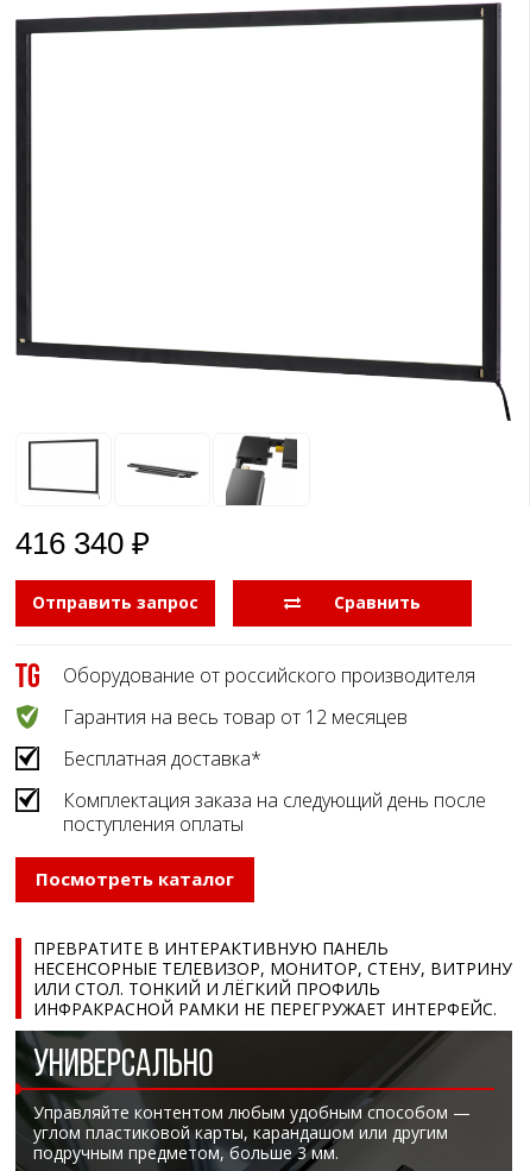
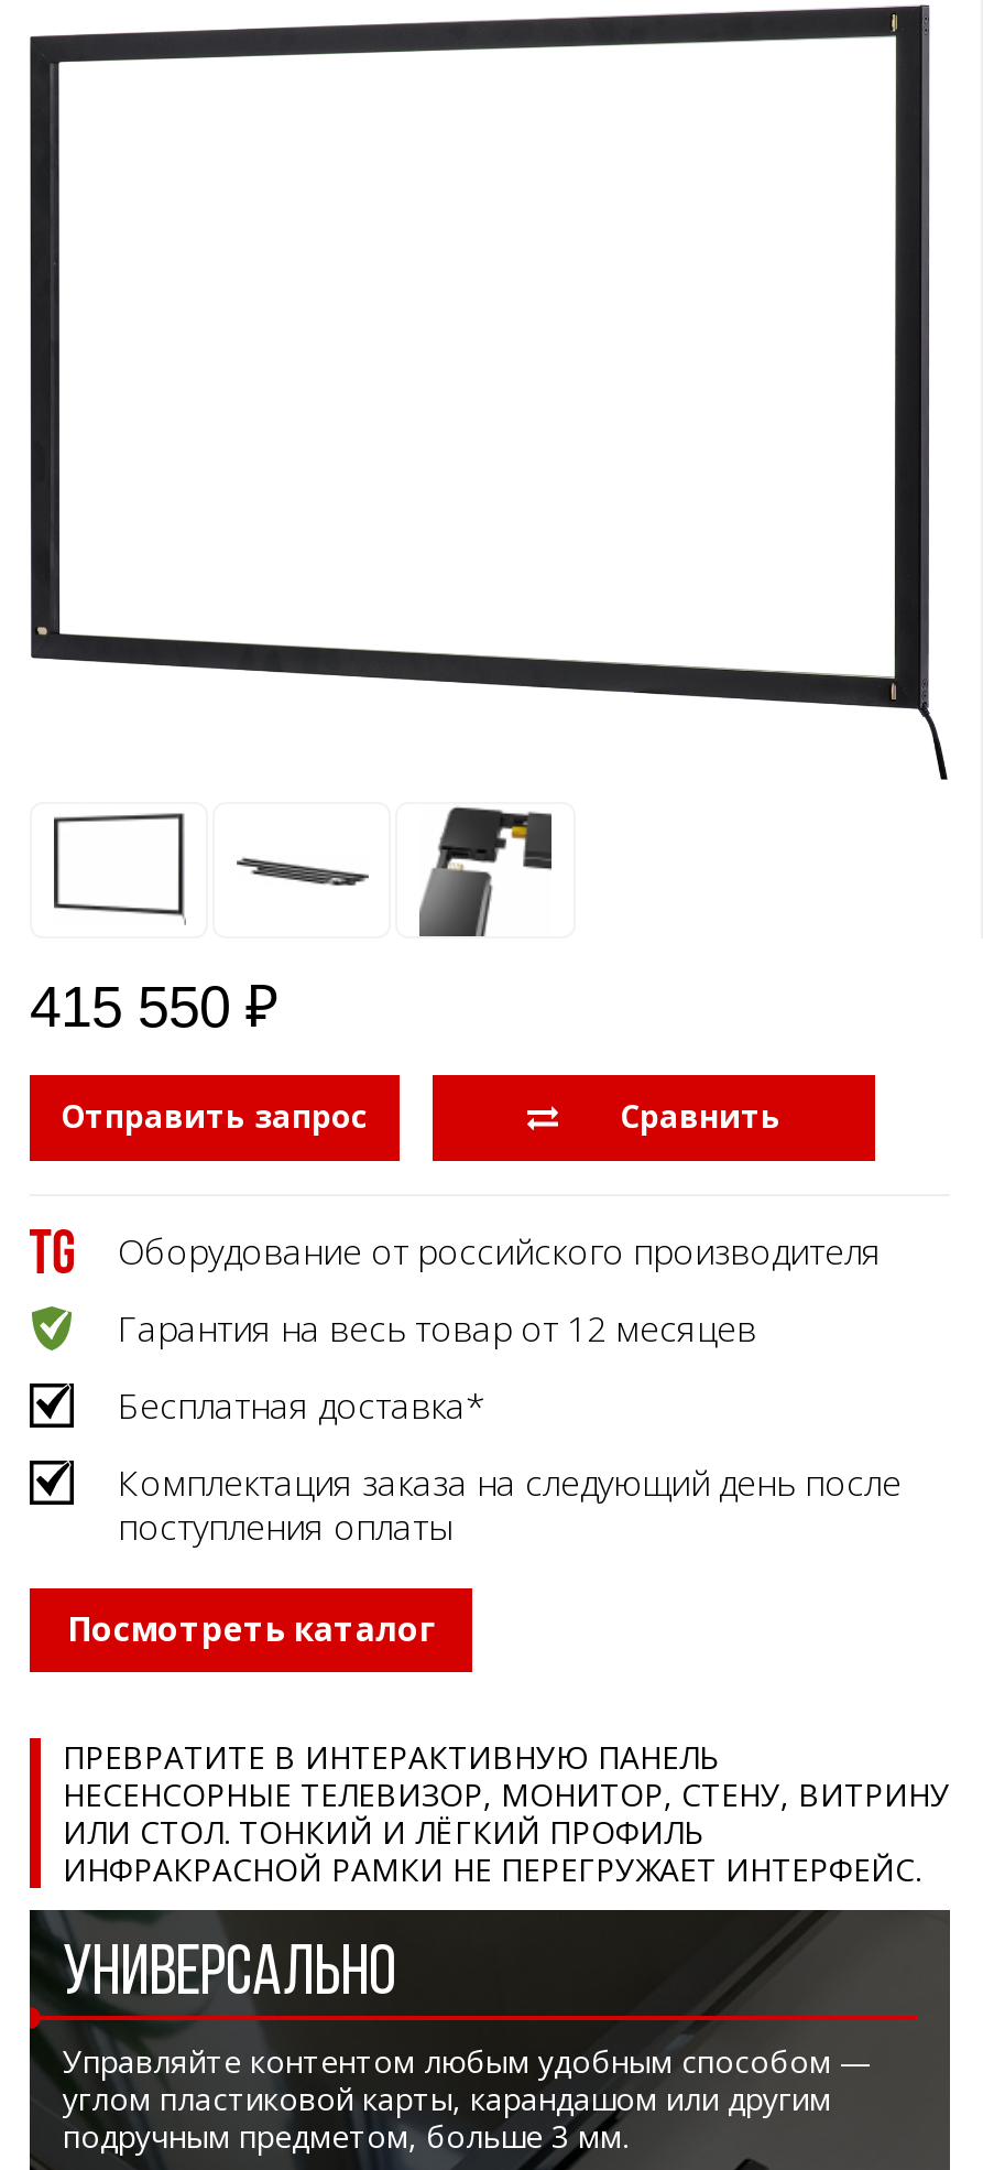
- 416 340 ₽
+ 415 550 ₽
